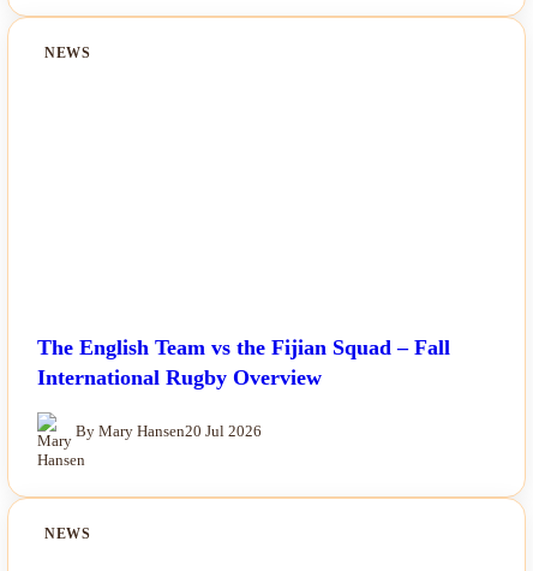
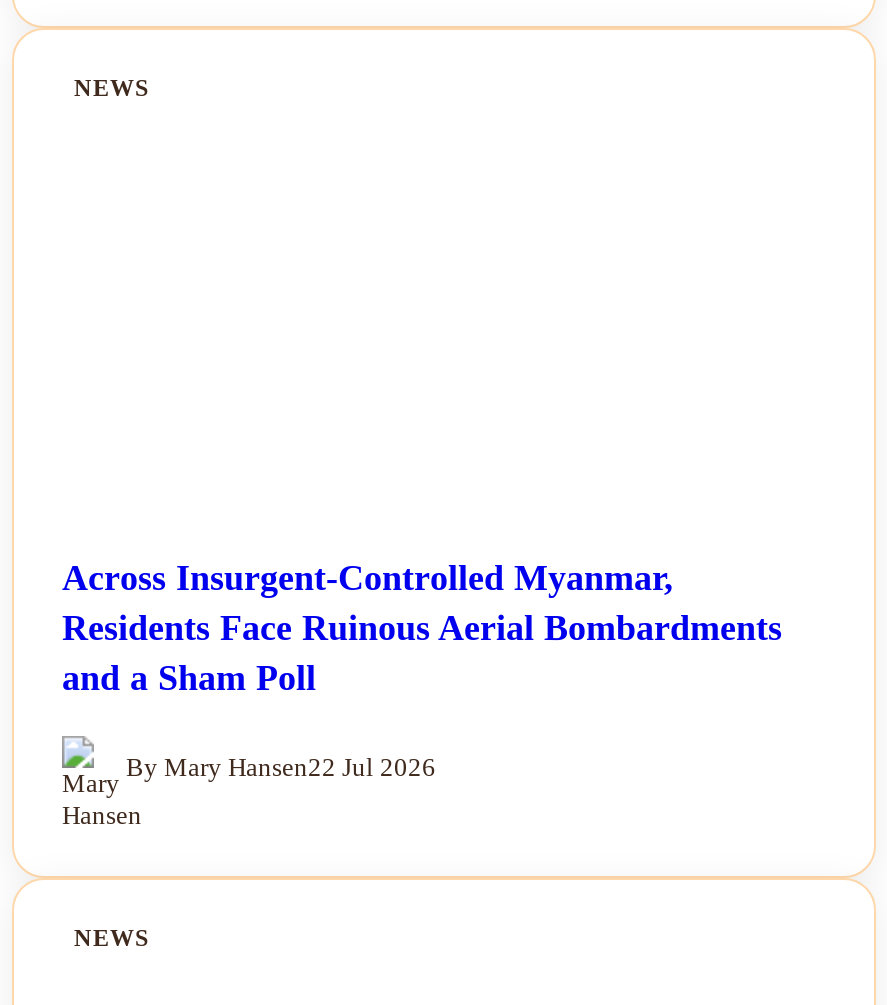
- The English Team vs the Fijian Squad – Fall
- International Rugby Overview
+ Across Insurgent-Controlled Myanmar,
+ Residents Face Ruinous Aerial Bombardments
+ and a Sham Poll

- By Mary Hansen20 Jul 2026
+ By Mary Hansen22 Jul 2026
